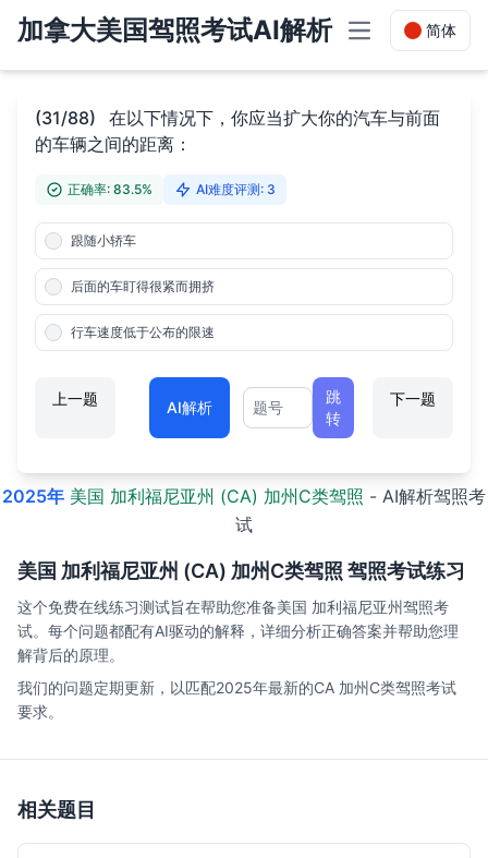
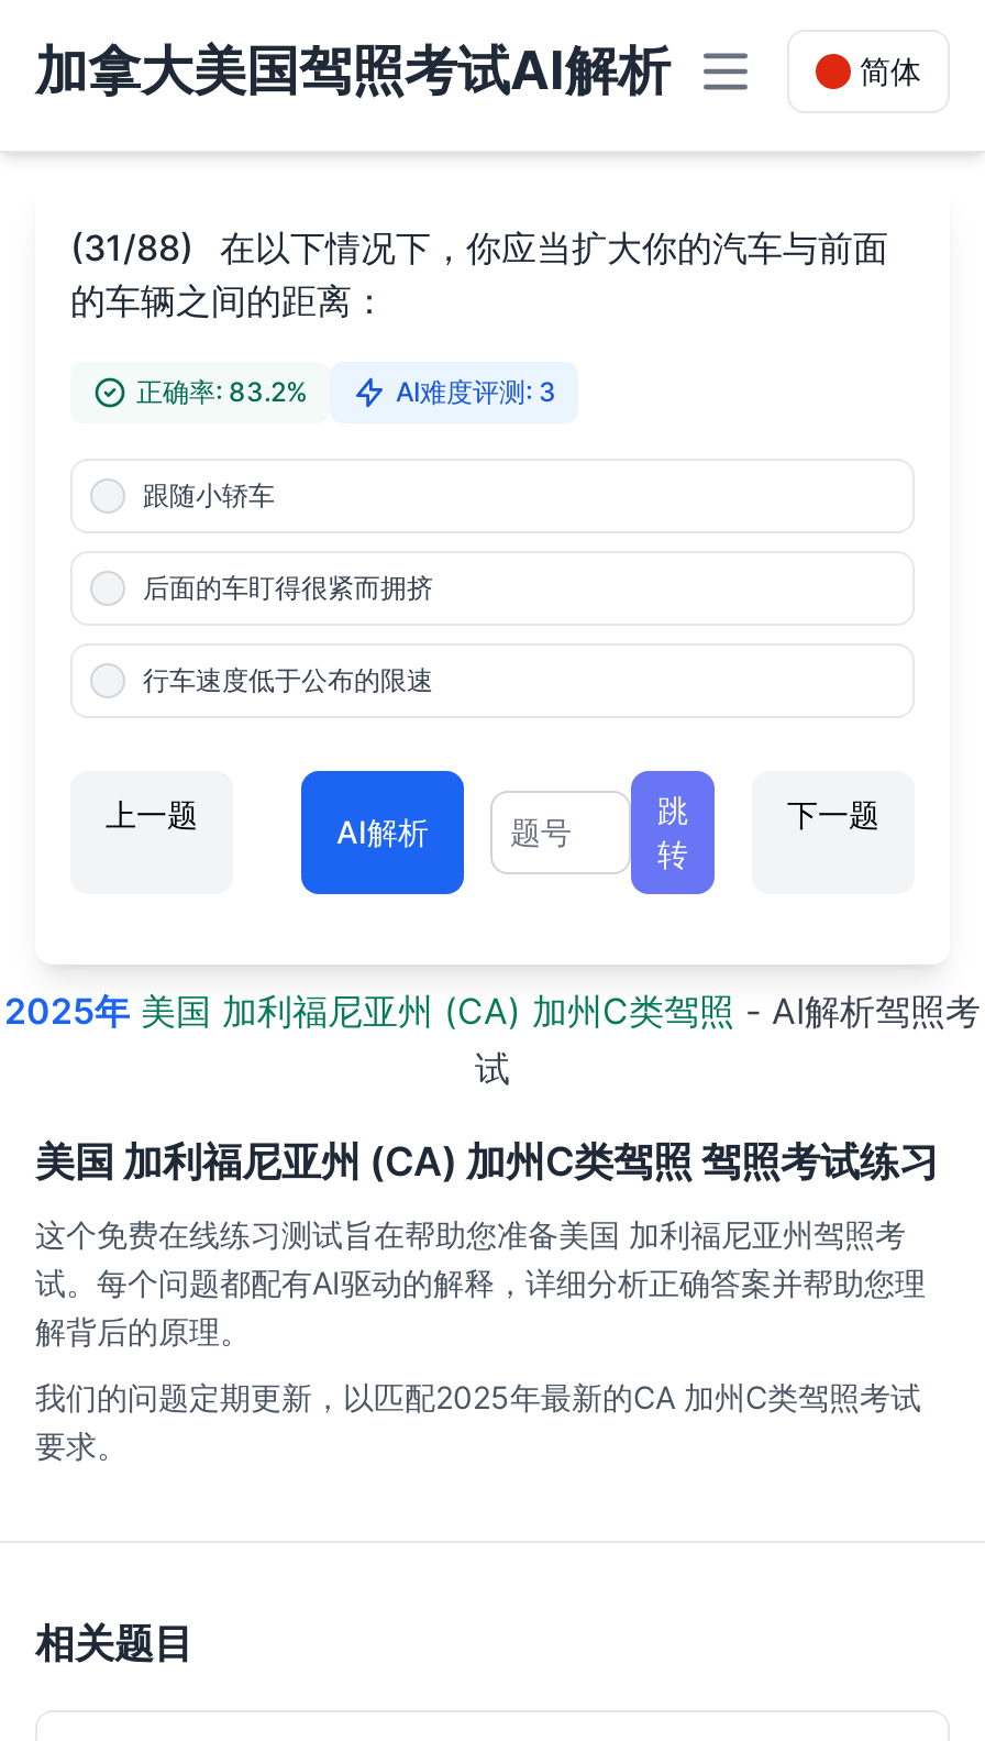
- 正确率: 83.5%
+ 正确率: 83.2%
